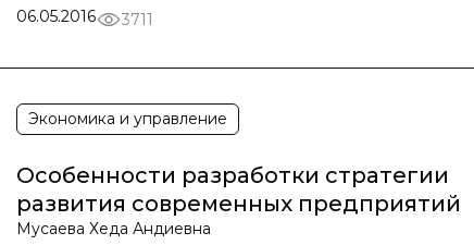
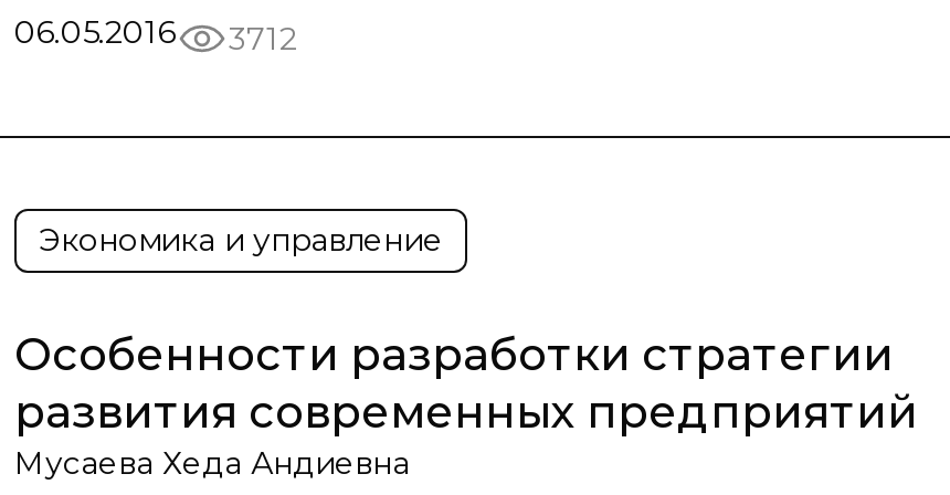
- 06.05.2016 3711
+ 06.05.2016 3712
